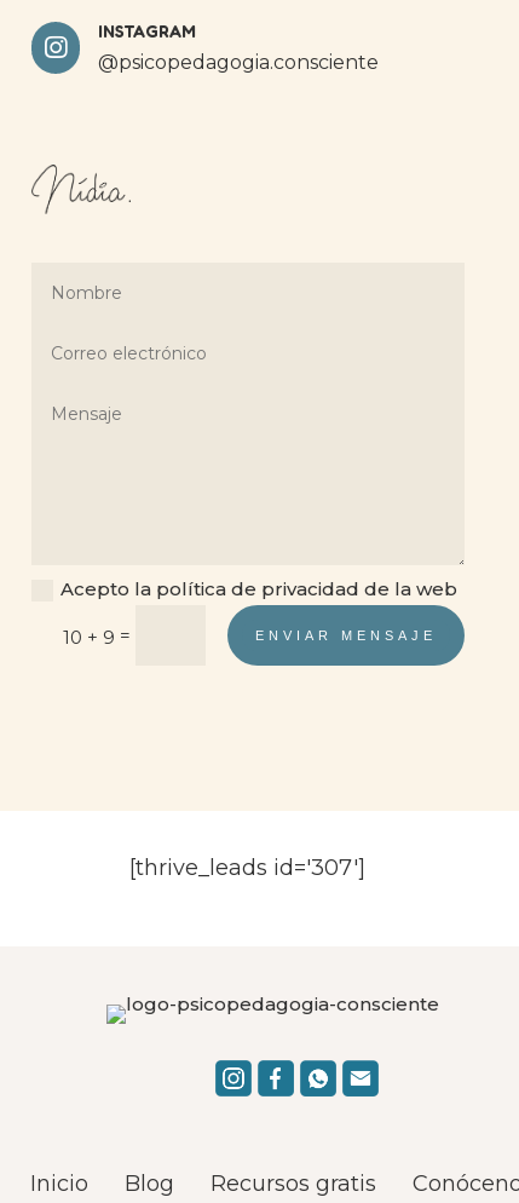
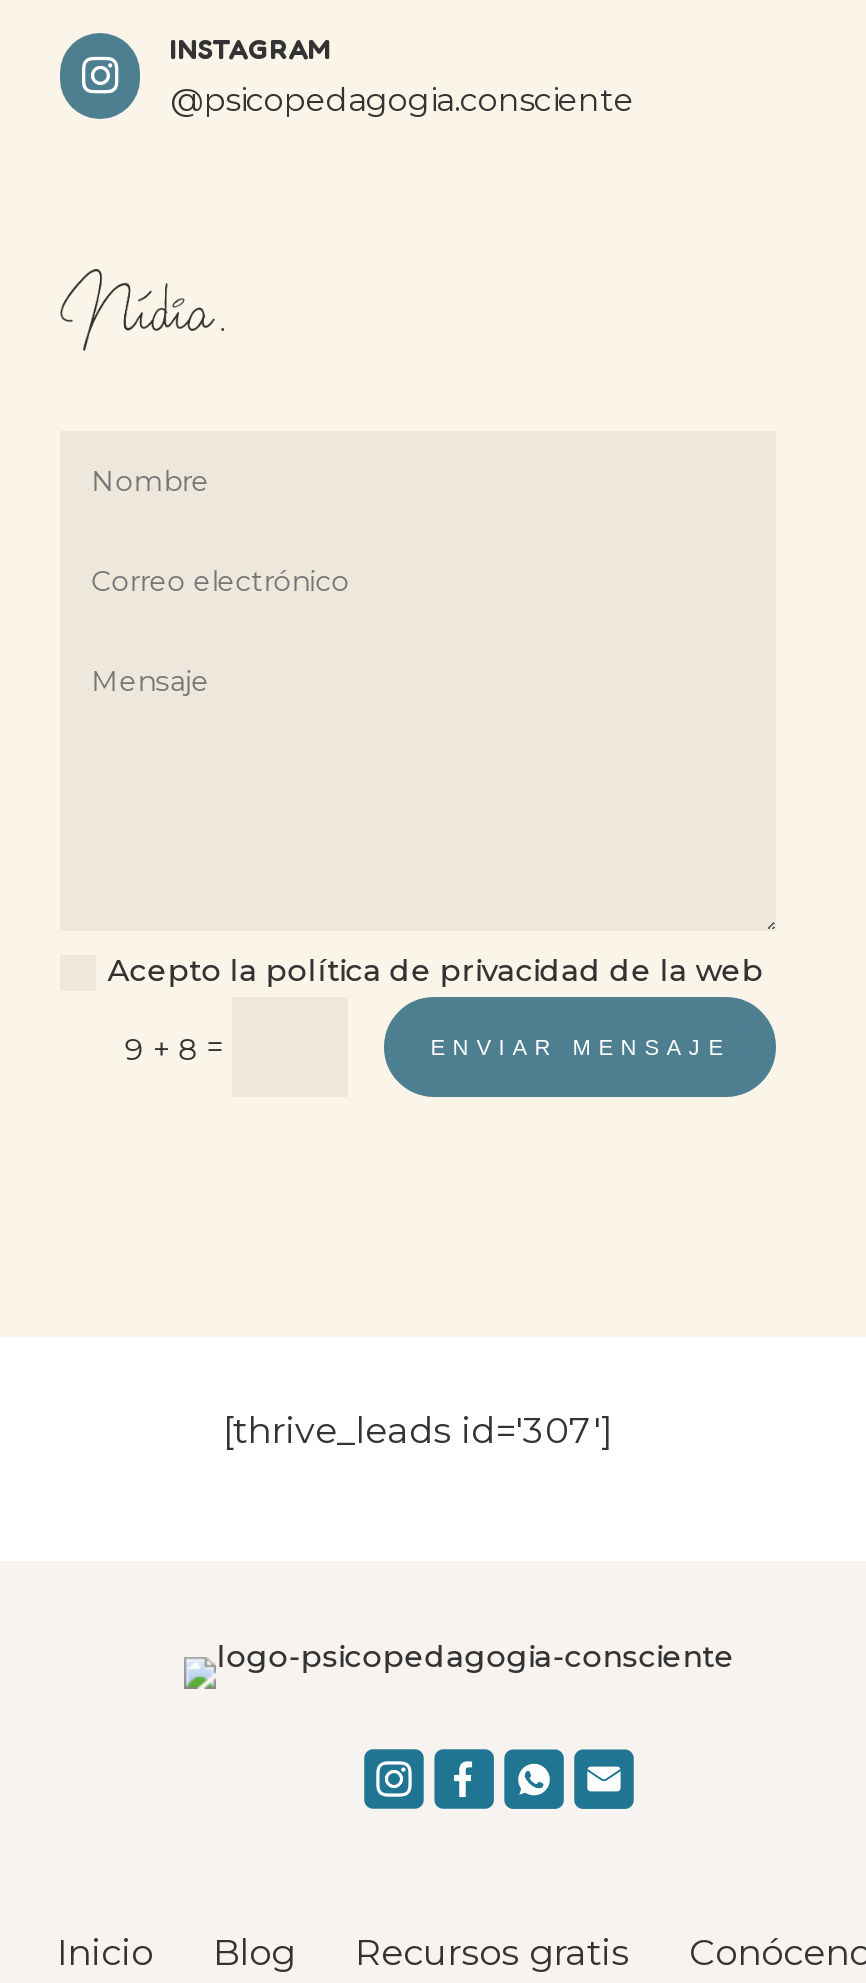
- 10 + 9 =
+ 9 + 8 =
